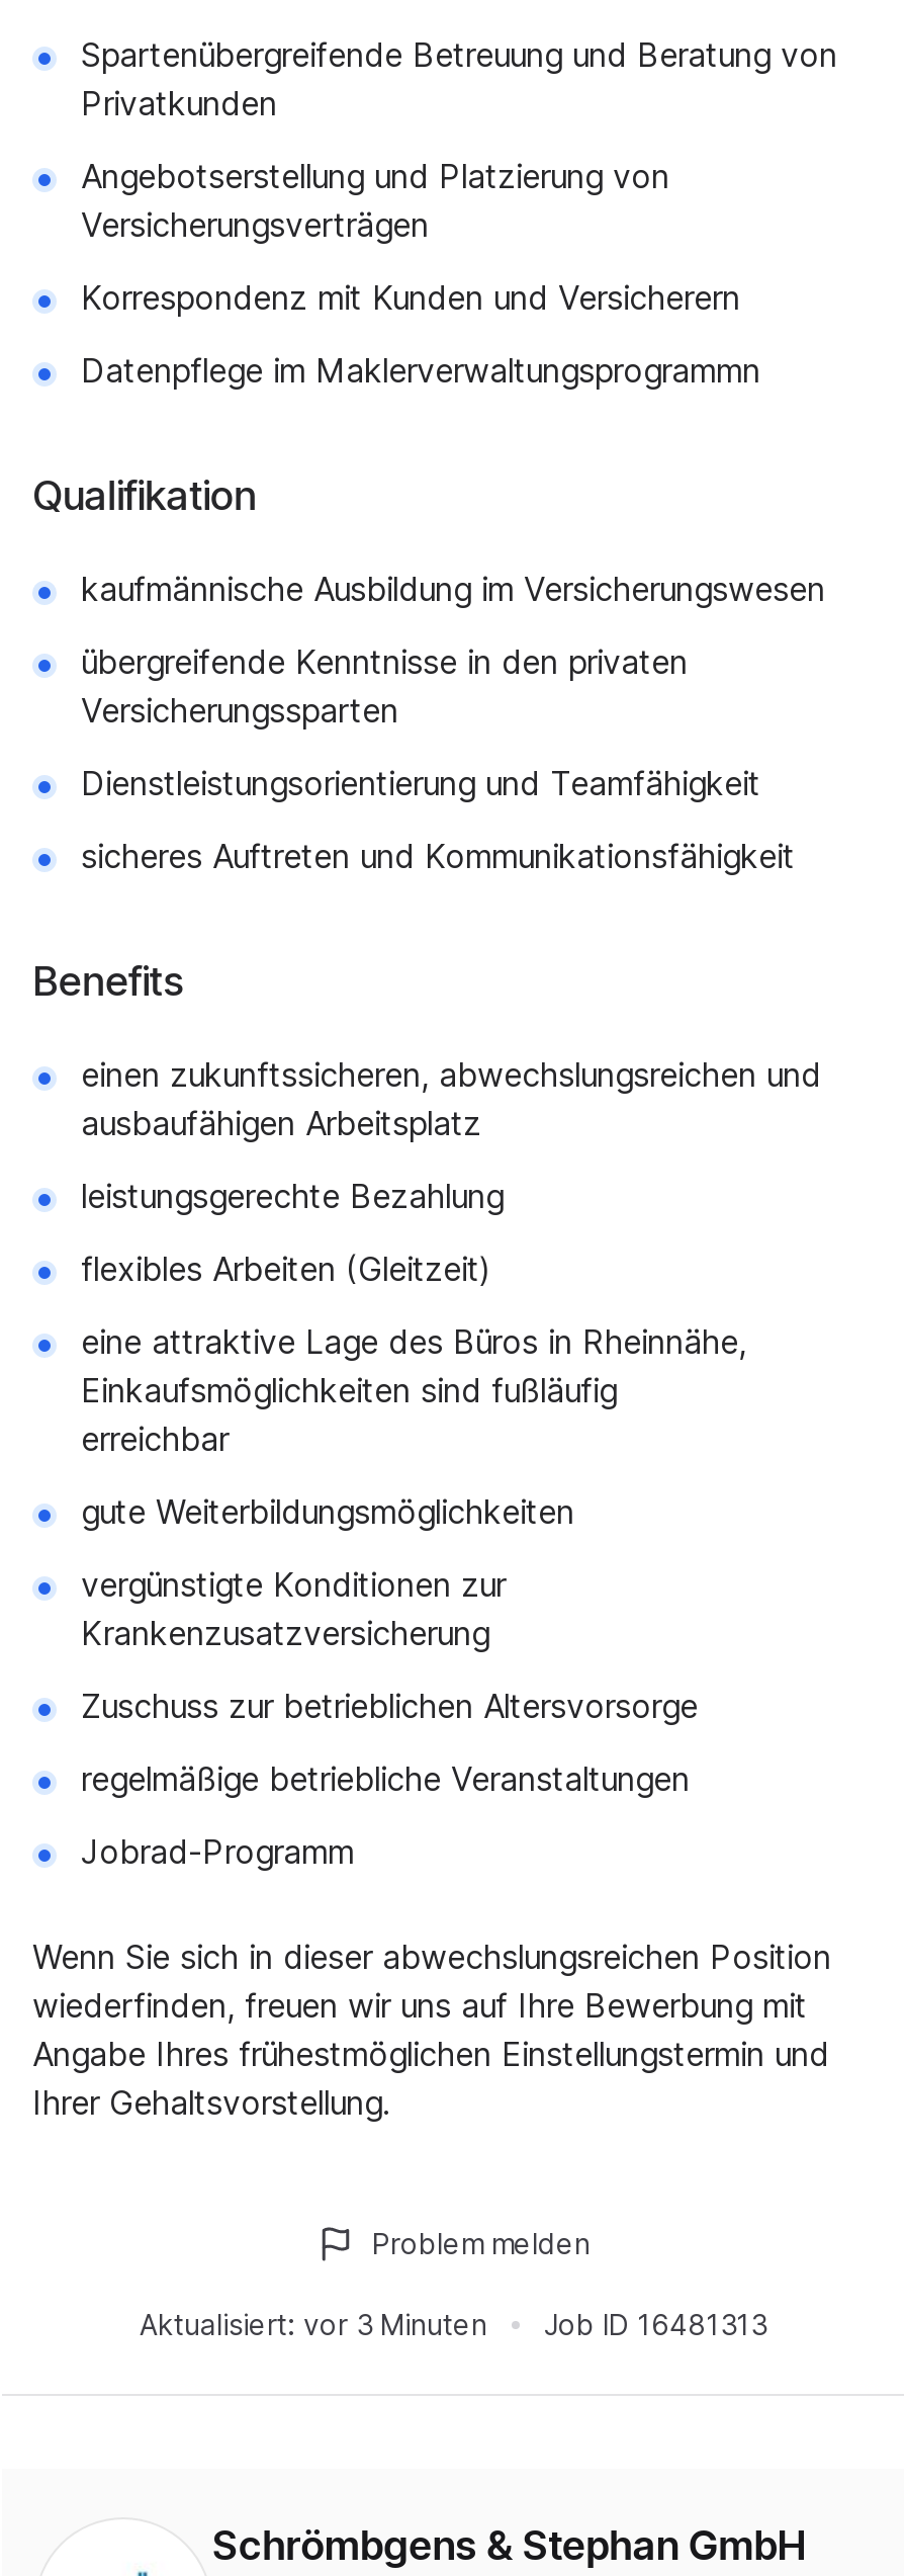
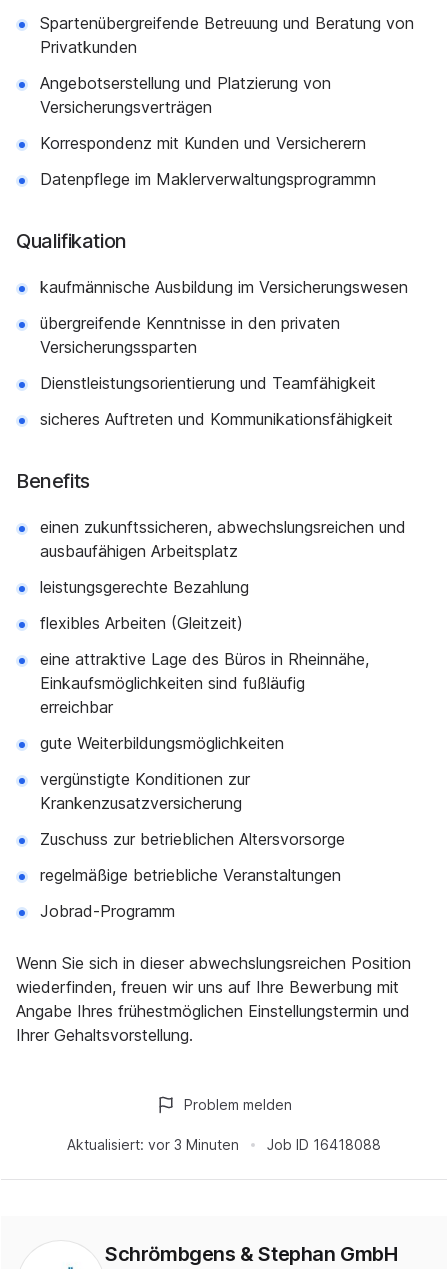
- Aktualisiert: vor 3 Minuten Job ID 16481313
+ Aktualisiert: vor 3 Minuten Job ID 16418088
